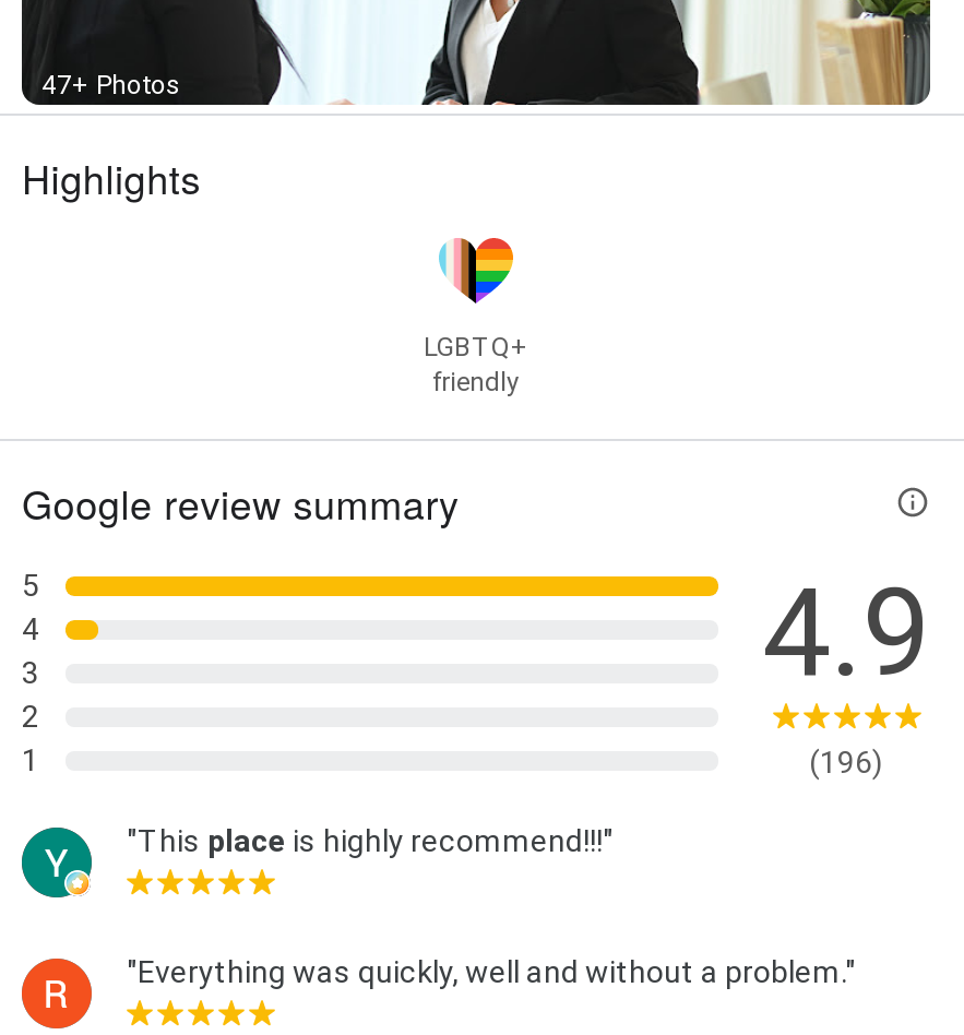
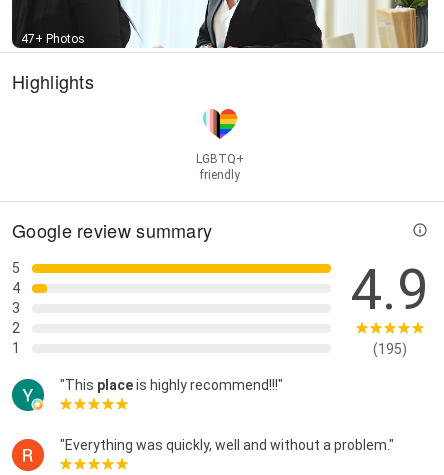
- (196)
+ (195)
